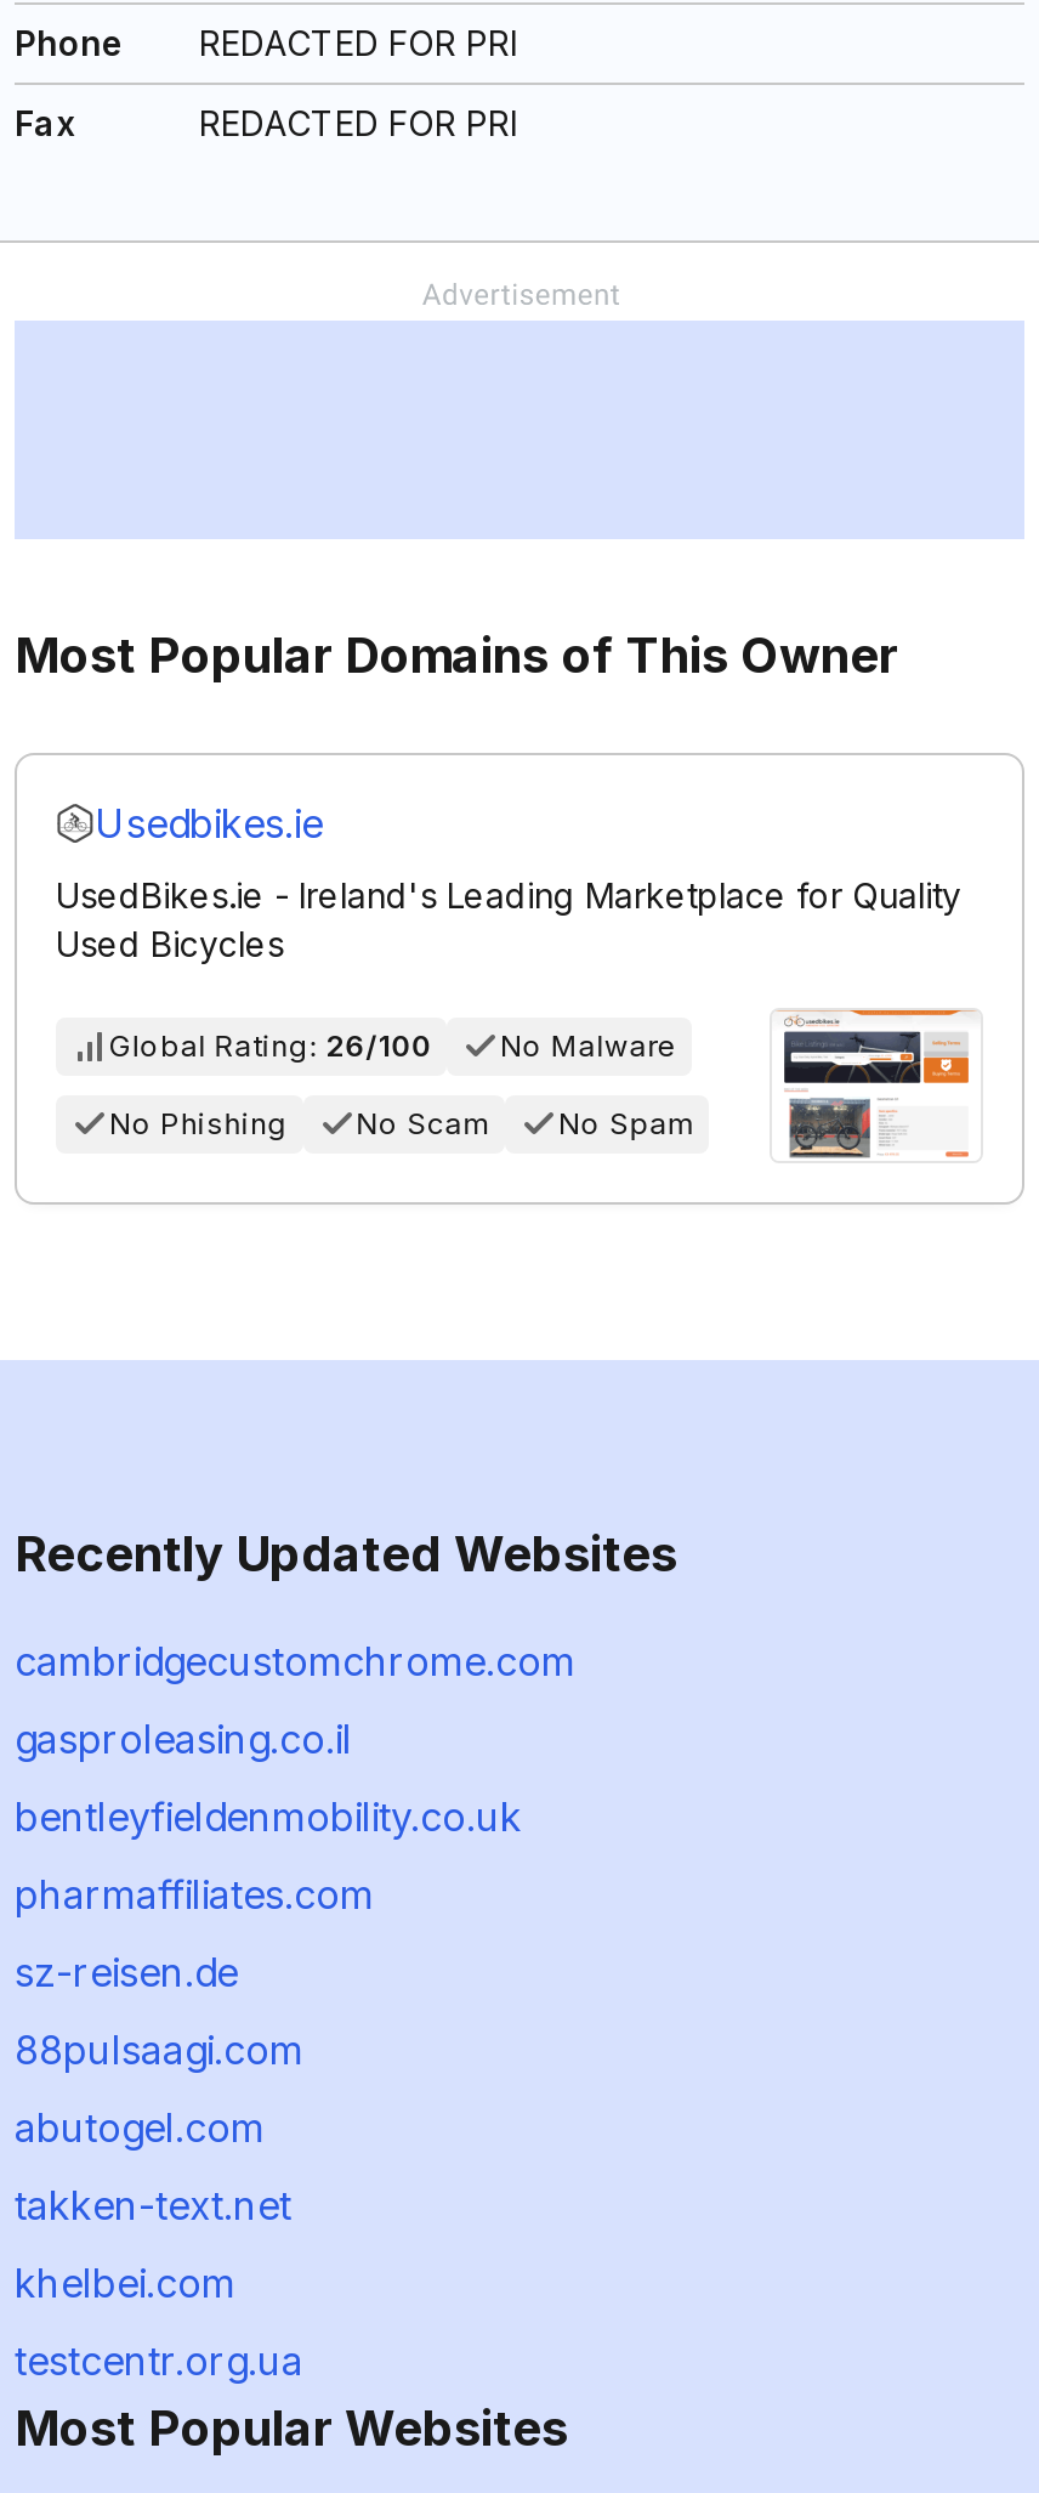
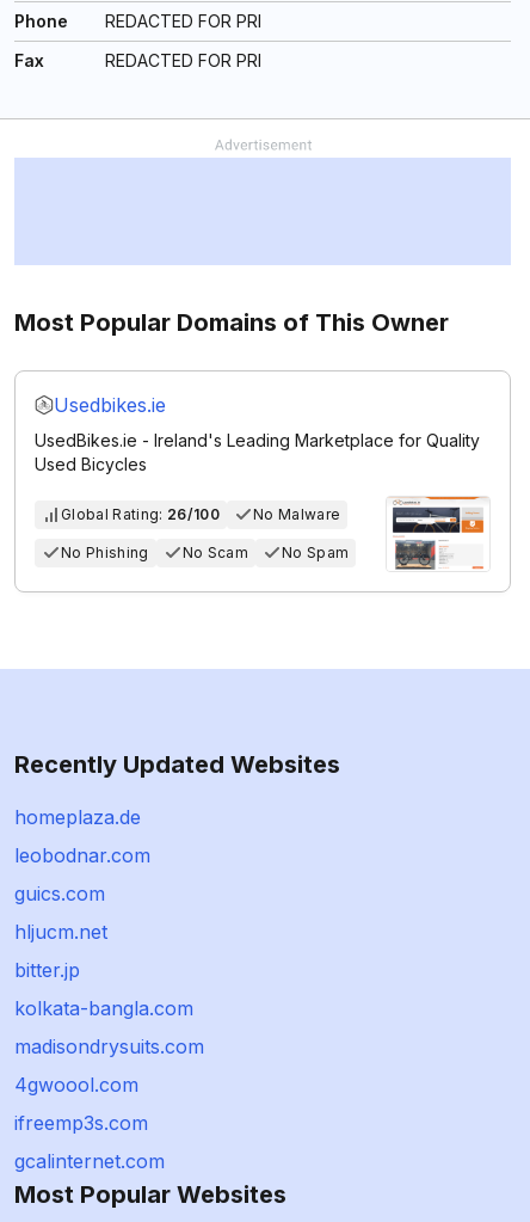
- cambridgecustomchrome.com
+ homeplaza.de

- gasproleasing.co.il
+ leobodnar.com

- bentleyfieldenmobility.co.uk
+ guics.com

- pharmaffiliates.com
+ hljucm.net

- sz-reisen.de
+ bitter.jp

- 88pulsaagi.com
+ kolkata-bangla.com

- abutogel.com
+ madisondrysuits.com

- takken-text.net
+ 4gwoool.com

- khelbei.com
+ ifreemp3s.com

- testcentr.org.ua
+ gcalinternet.com
